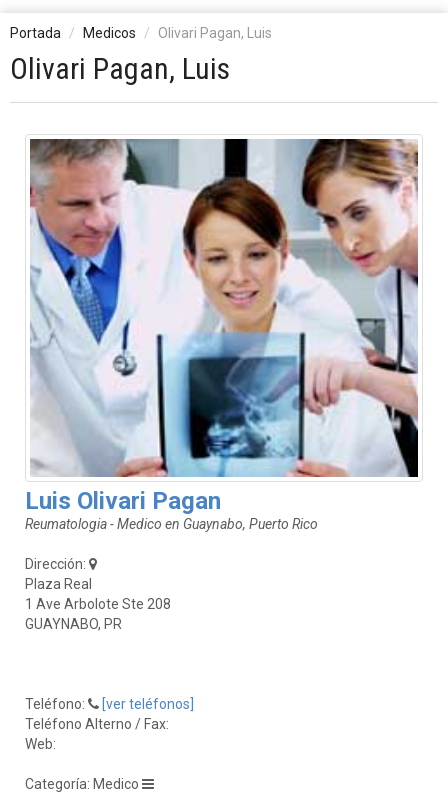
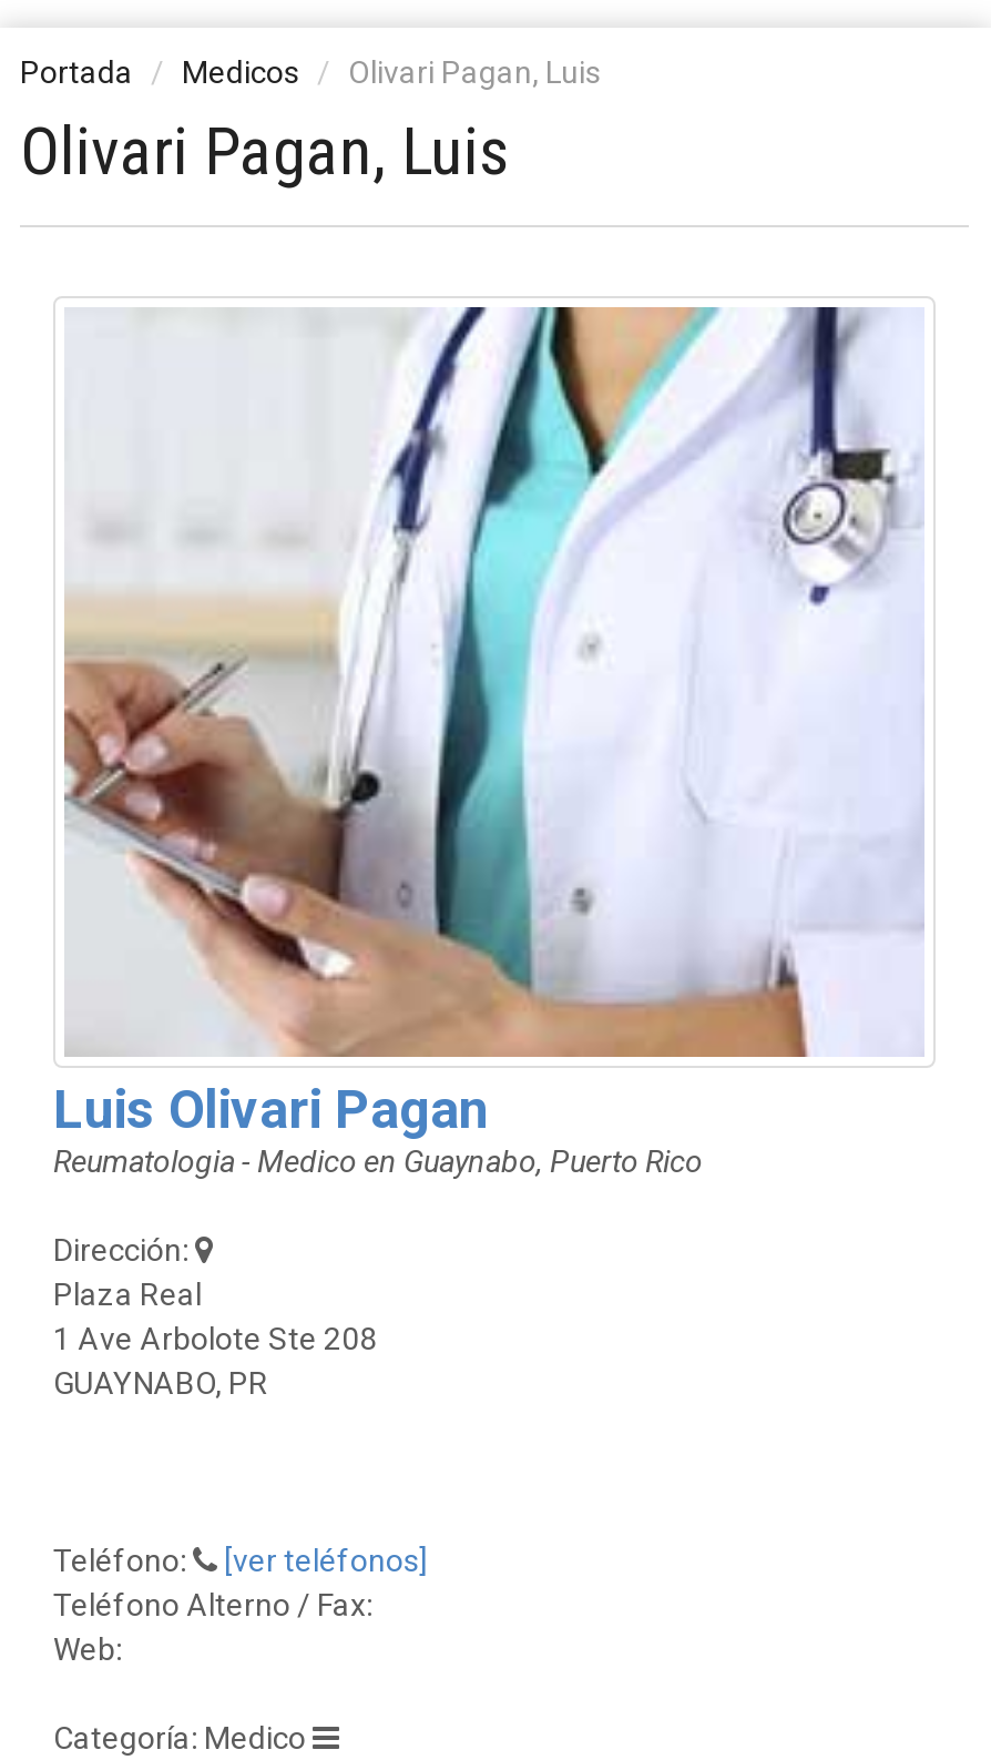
- [image]
+ [image]
